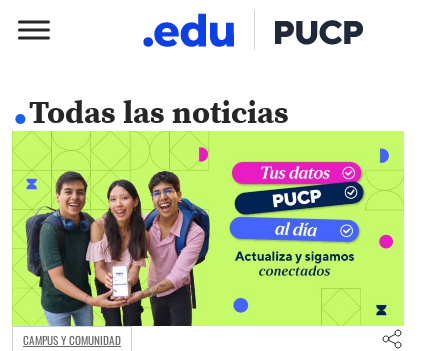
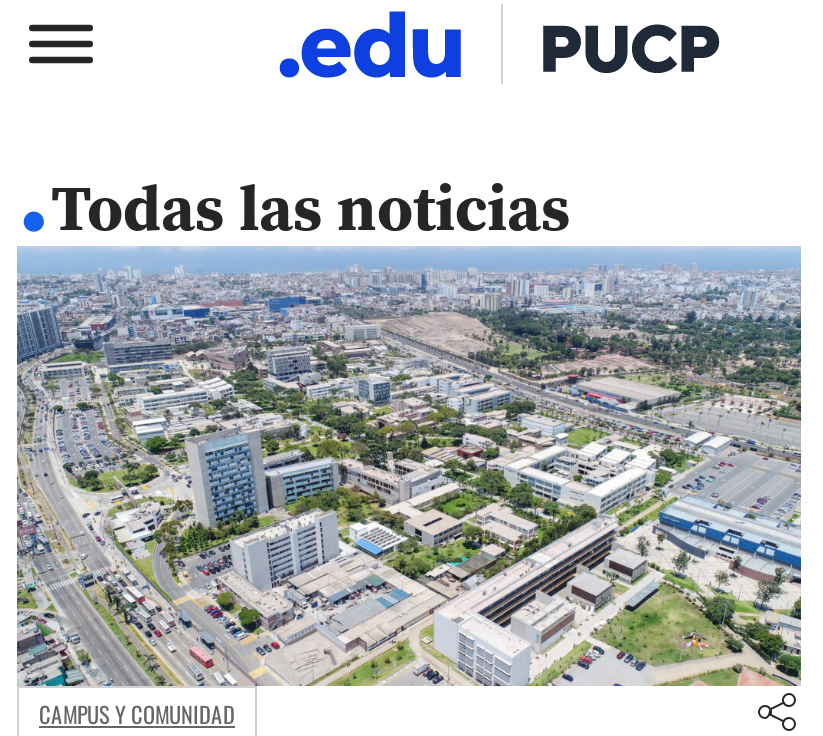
- [image]
+ [image]
